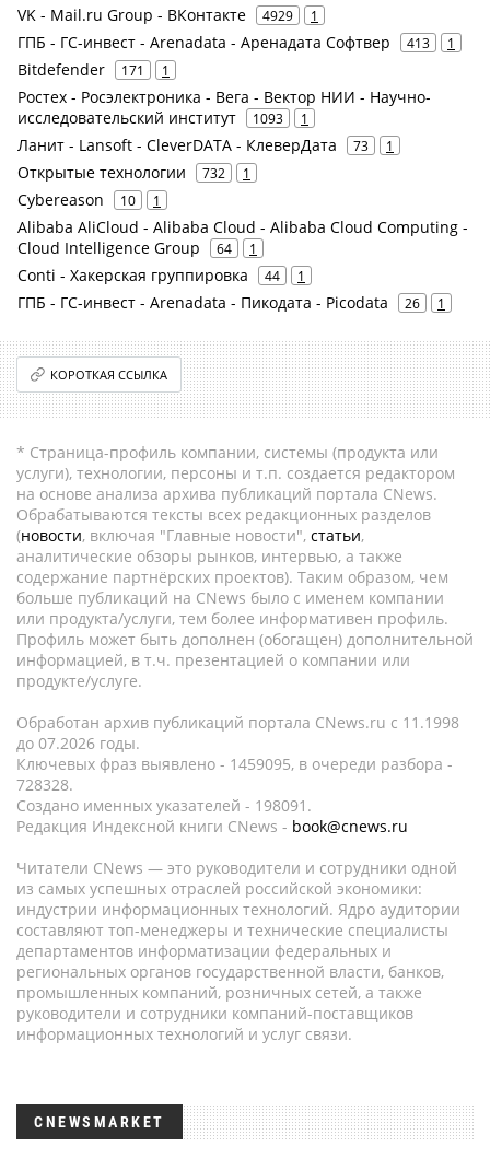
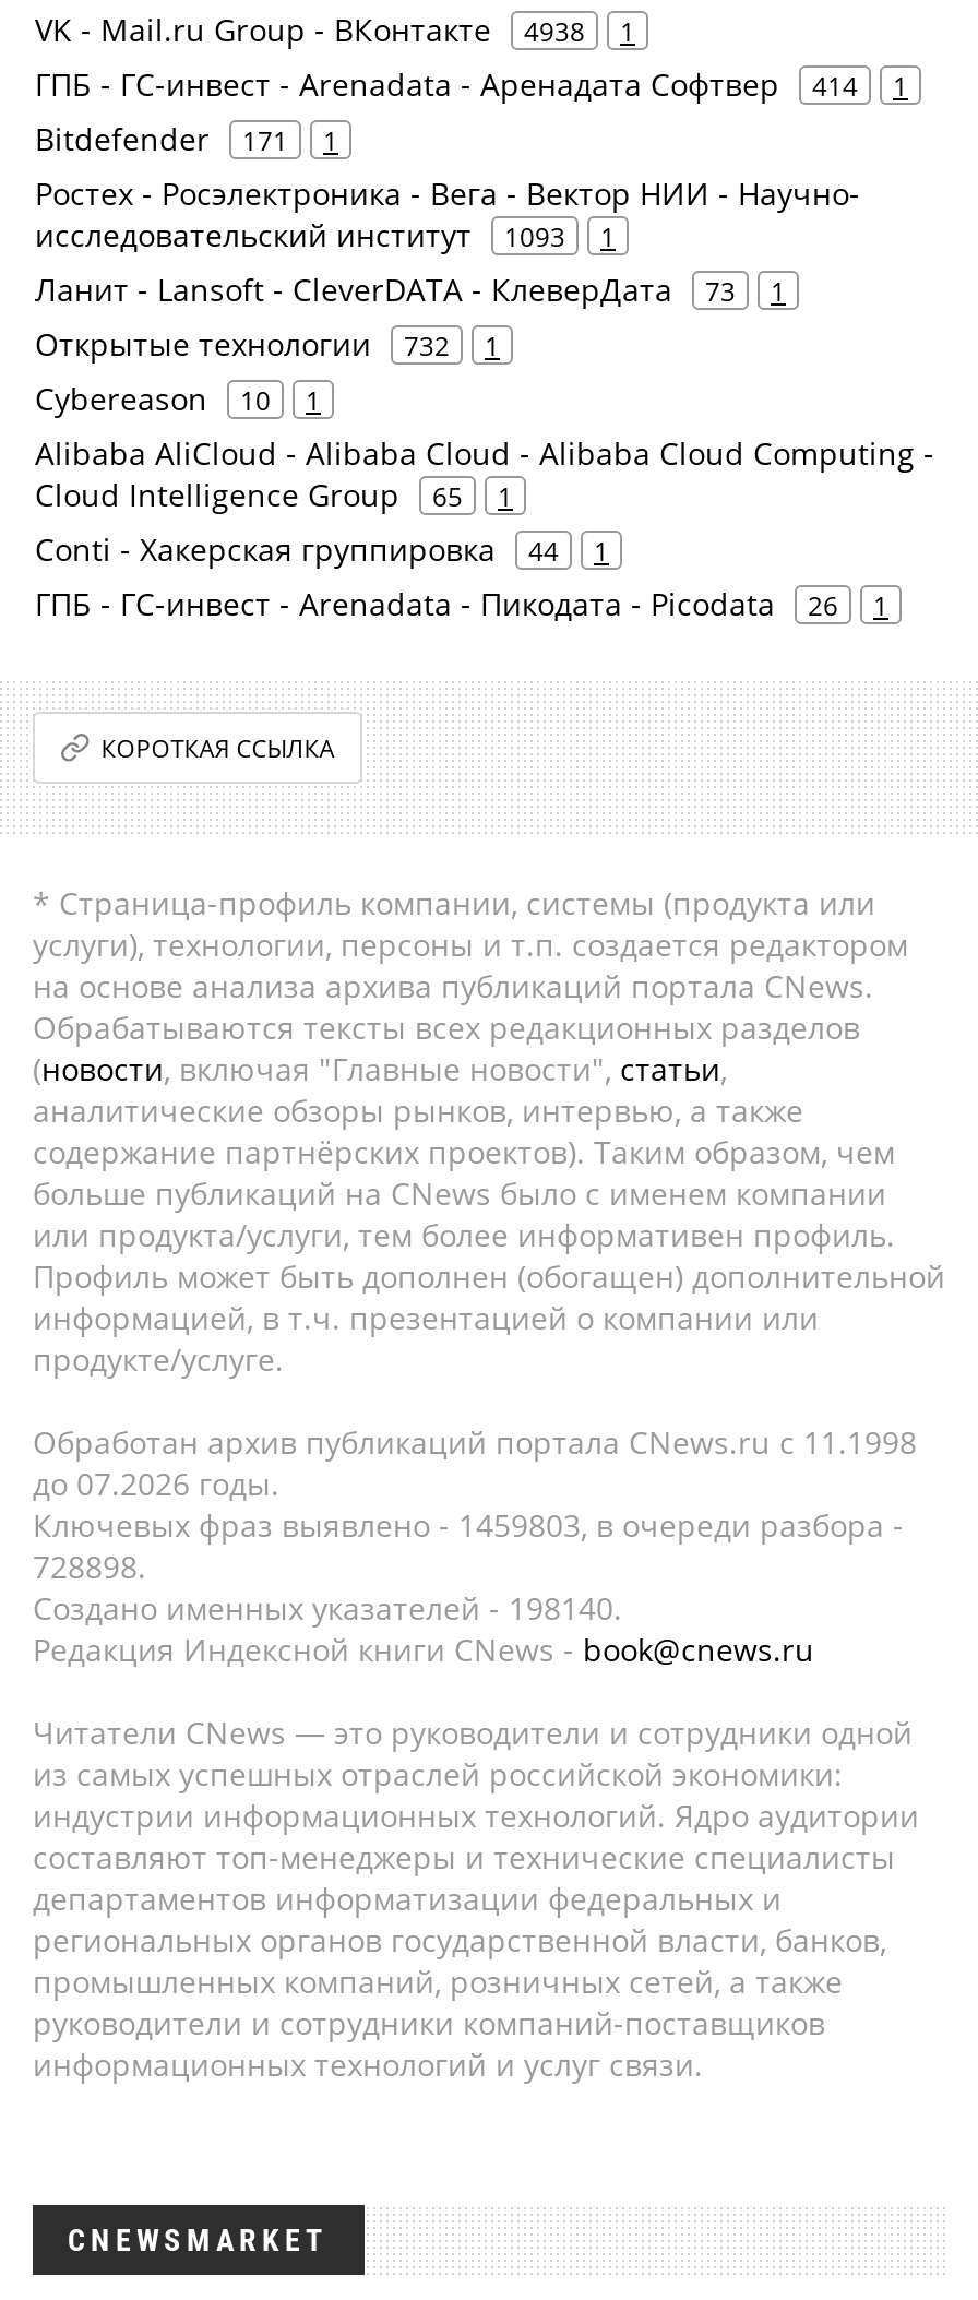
- VK - Mail.ru Group - ВКонтакте 4929 1
+ VK - Mail.ru Group - ВКонтакте 4938 1

- ГПБ - ГС-инвест - Arenadata - Аренадата Софтвер 413 1
+ ГПБ - ГС-инвест - Arenadata - Аренадата Софтвер 414 1

- Cloud Intelligence Group 64 1
+ Cloud Intelligence Group 65 1

- Ключевых фраз выявлено - 1459095, в очереди разбора -
+ Ключевых фраз выявлено - 1459803, в очереди разбора -

- 728328.
+ 728898.

- Создано именных указателей - 198091.
+ Создано именных указателей - 198140.
